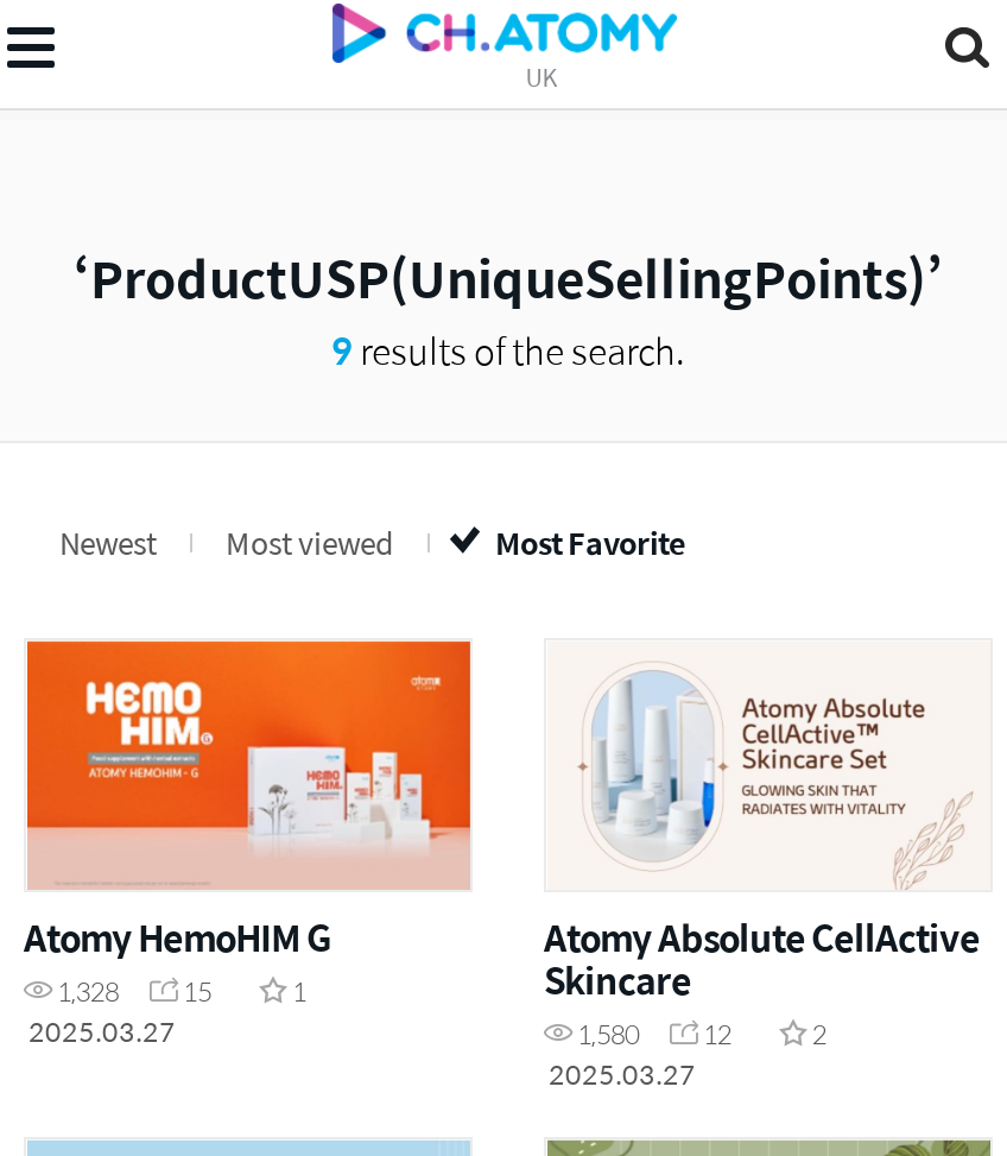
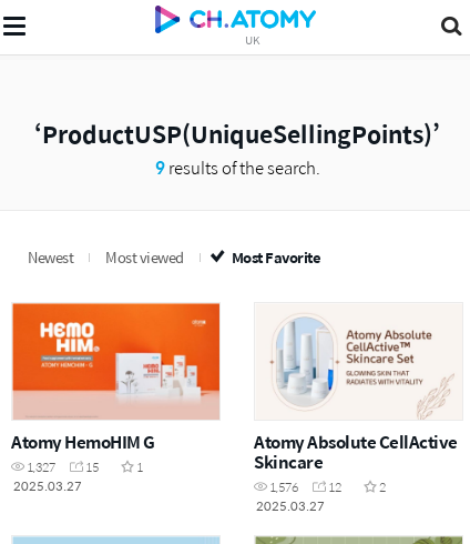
- 1,328 15 1
+ 1,327 15 1

- 1,580 12 2
+ 1,576 12 2
